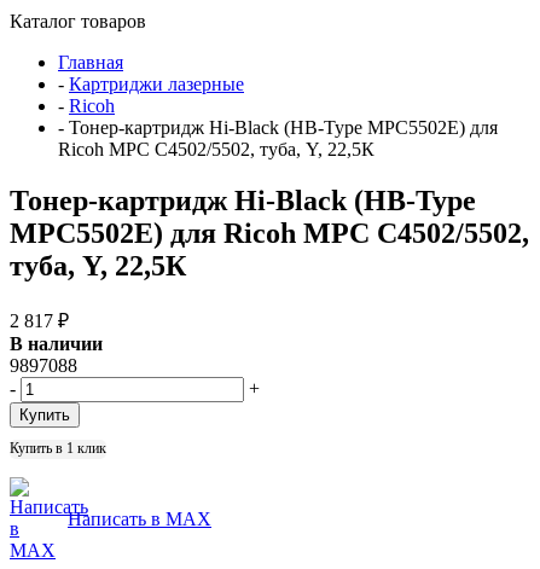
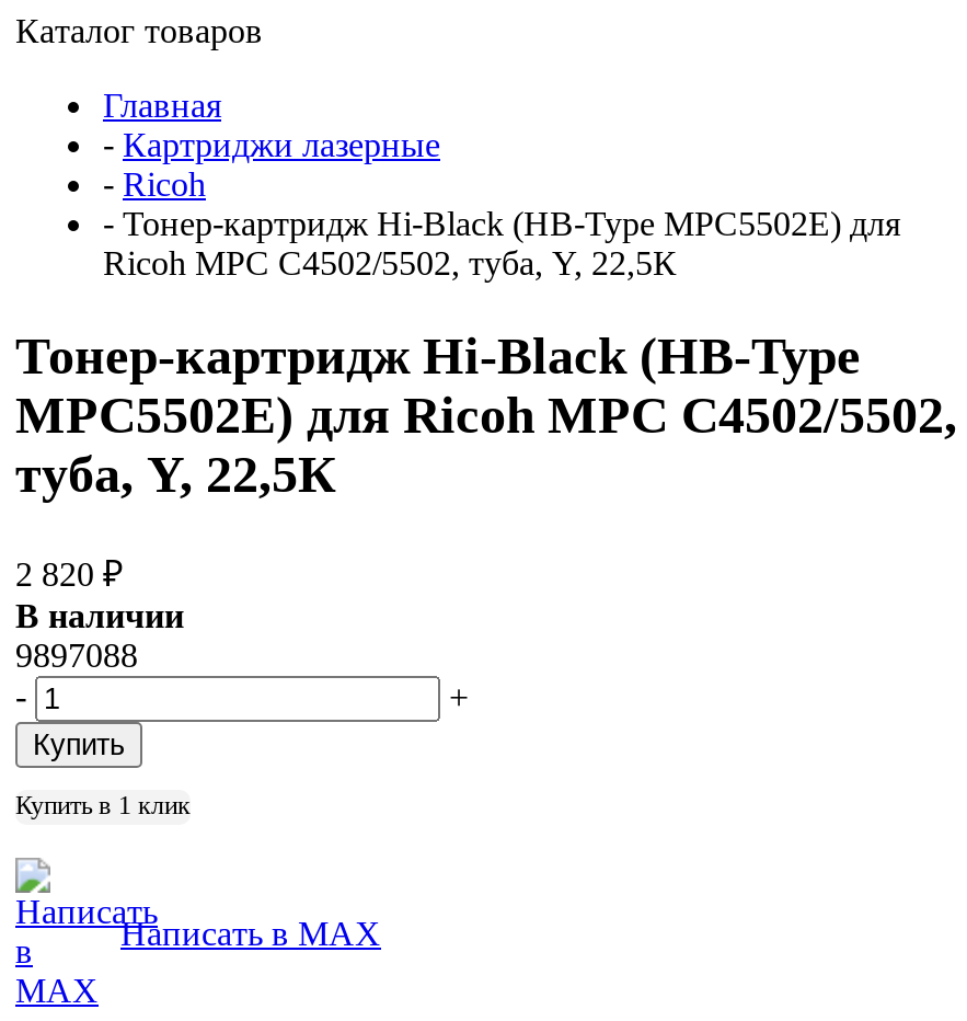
- 2 817 ₽
+ 2 820 ₽
